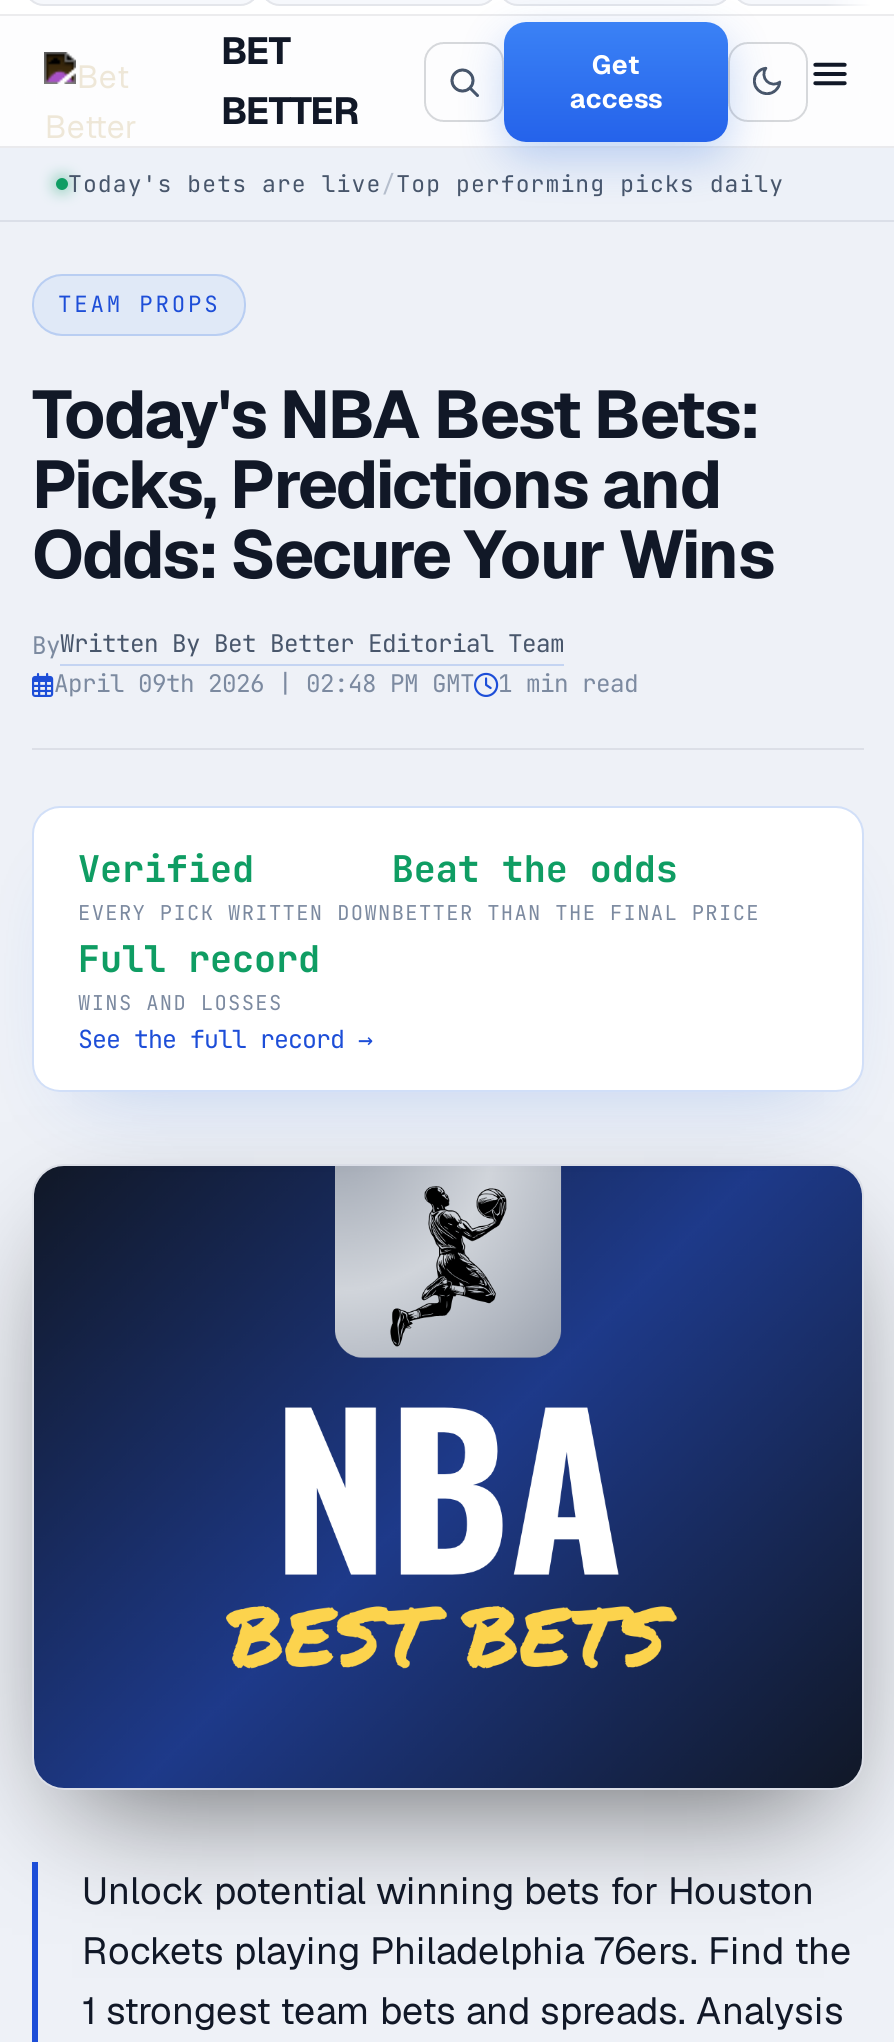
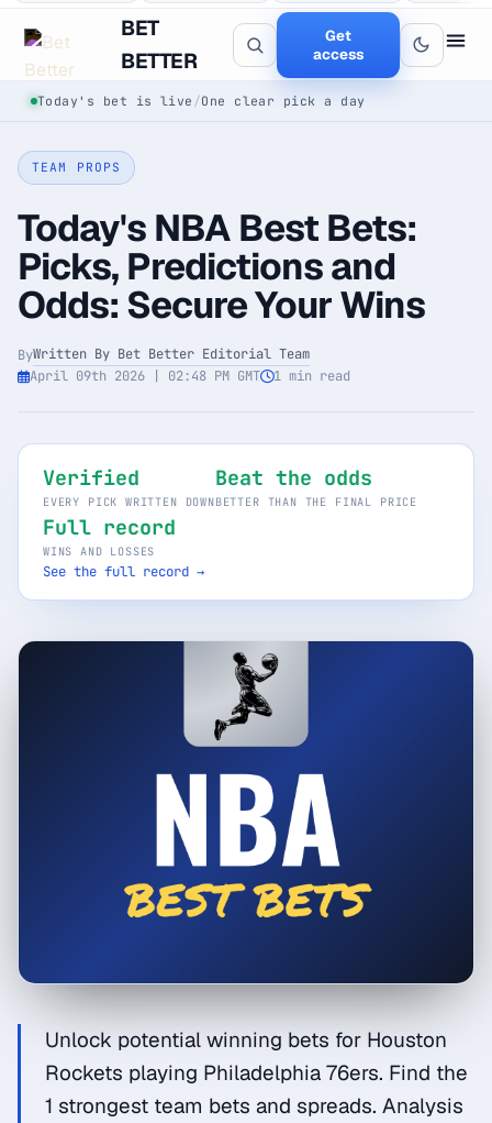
- Today's bets are live / Top performing picks daily
+ Today's bet is live / One clear pick a day
